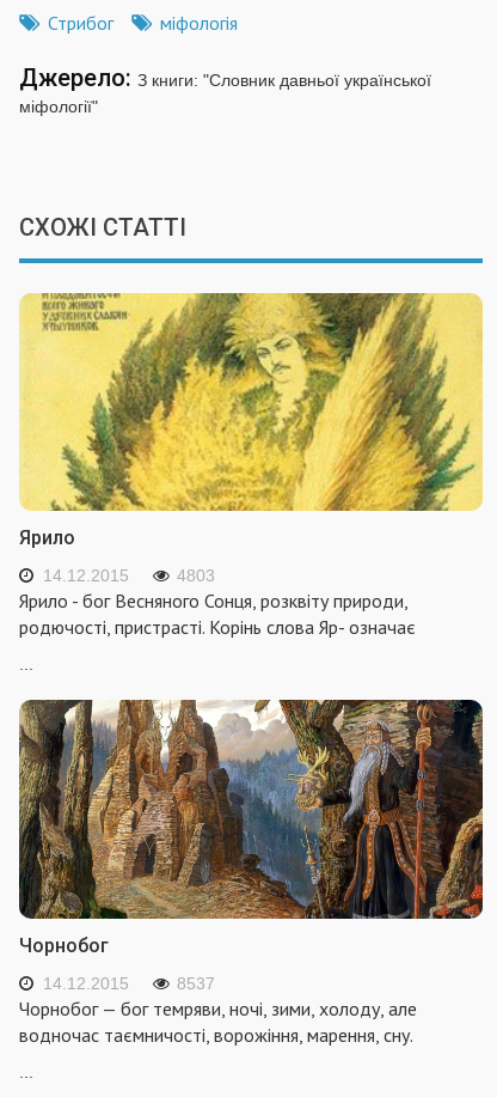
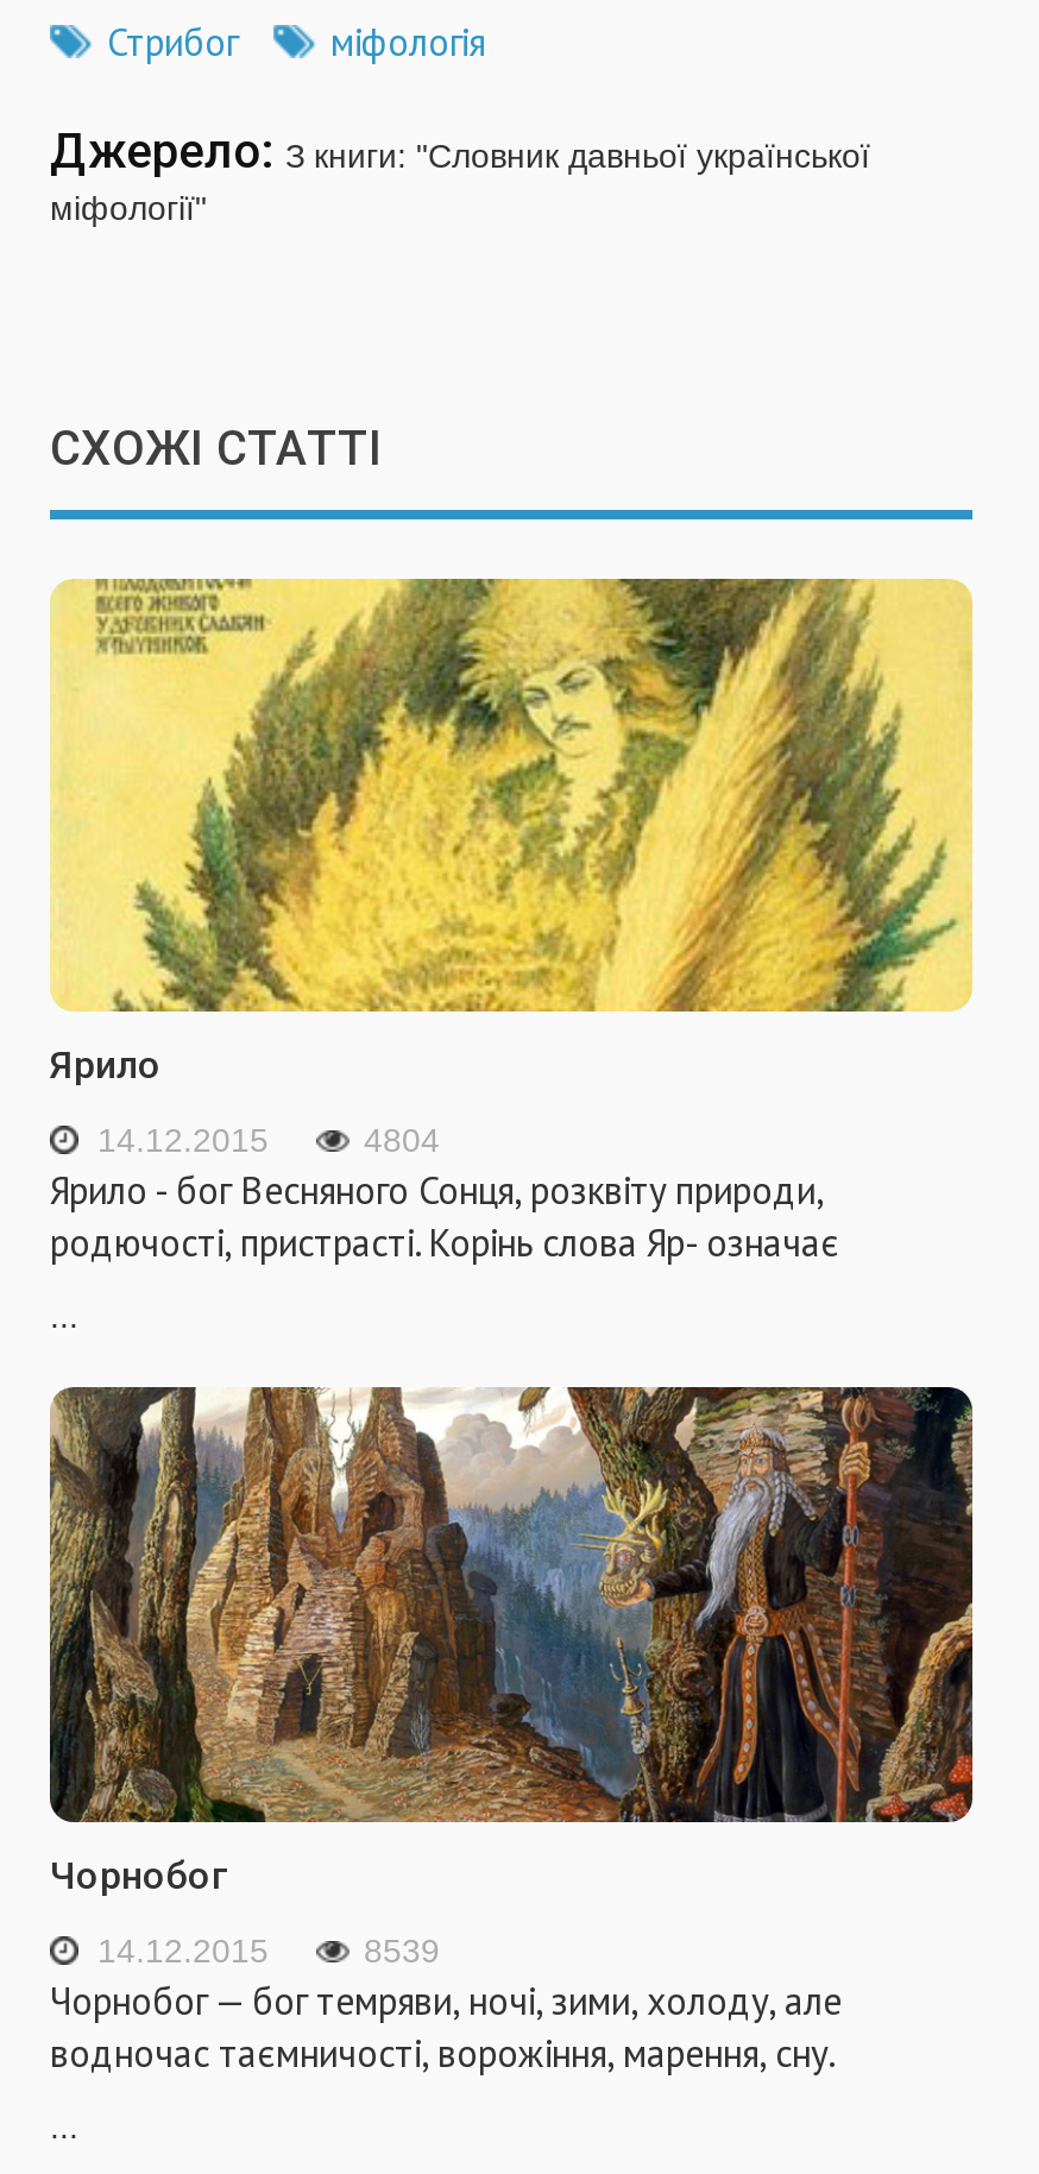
- 4803
+ 4804

- 8537
+ 8539
